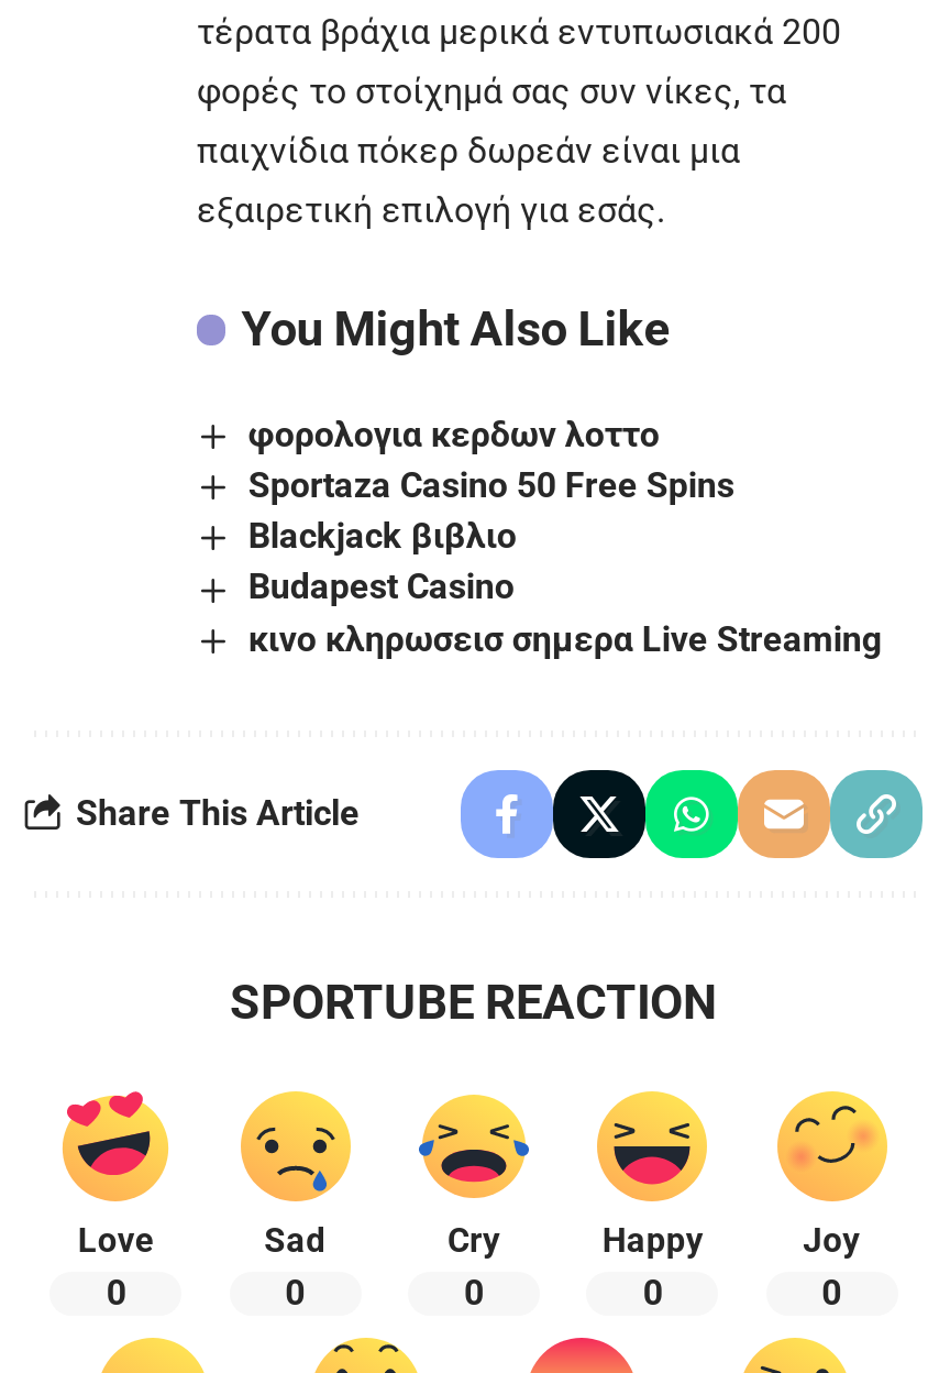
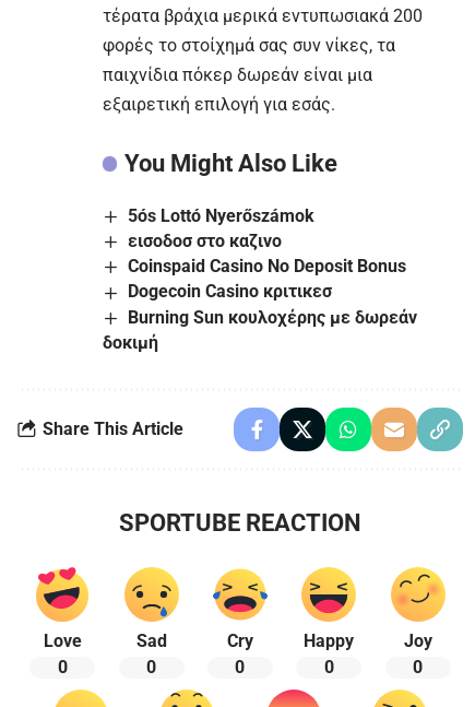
- φορολογια κερδων λοττο
- Sportaza Casino 50 Free Spins
- Blackjack βιβλιο
- Budapest Casino
- κινο κληρωσεισ σημερα Live Streaming
+ 5ós Lottó Nyerőszámok
+ εισοδοσ στο καζινο
+ Coinspaid Casino No Deposit Bonus
+ Dogecoin Casino κριτικεσ
+ Burning Sun κουλοχέρης με δωρεάν
+ δοκιμή
